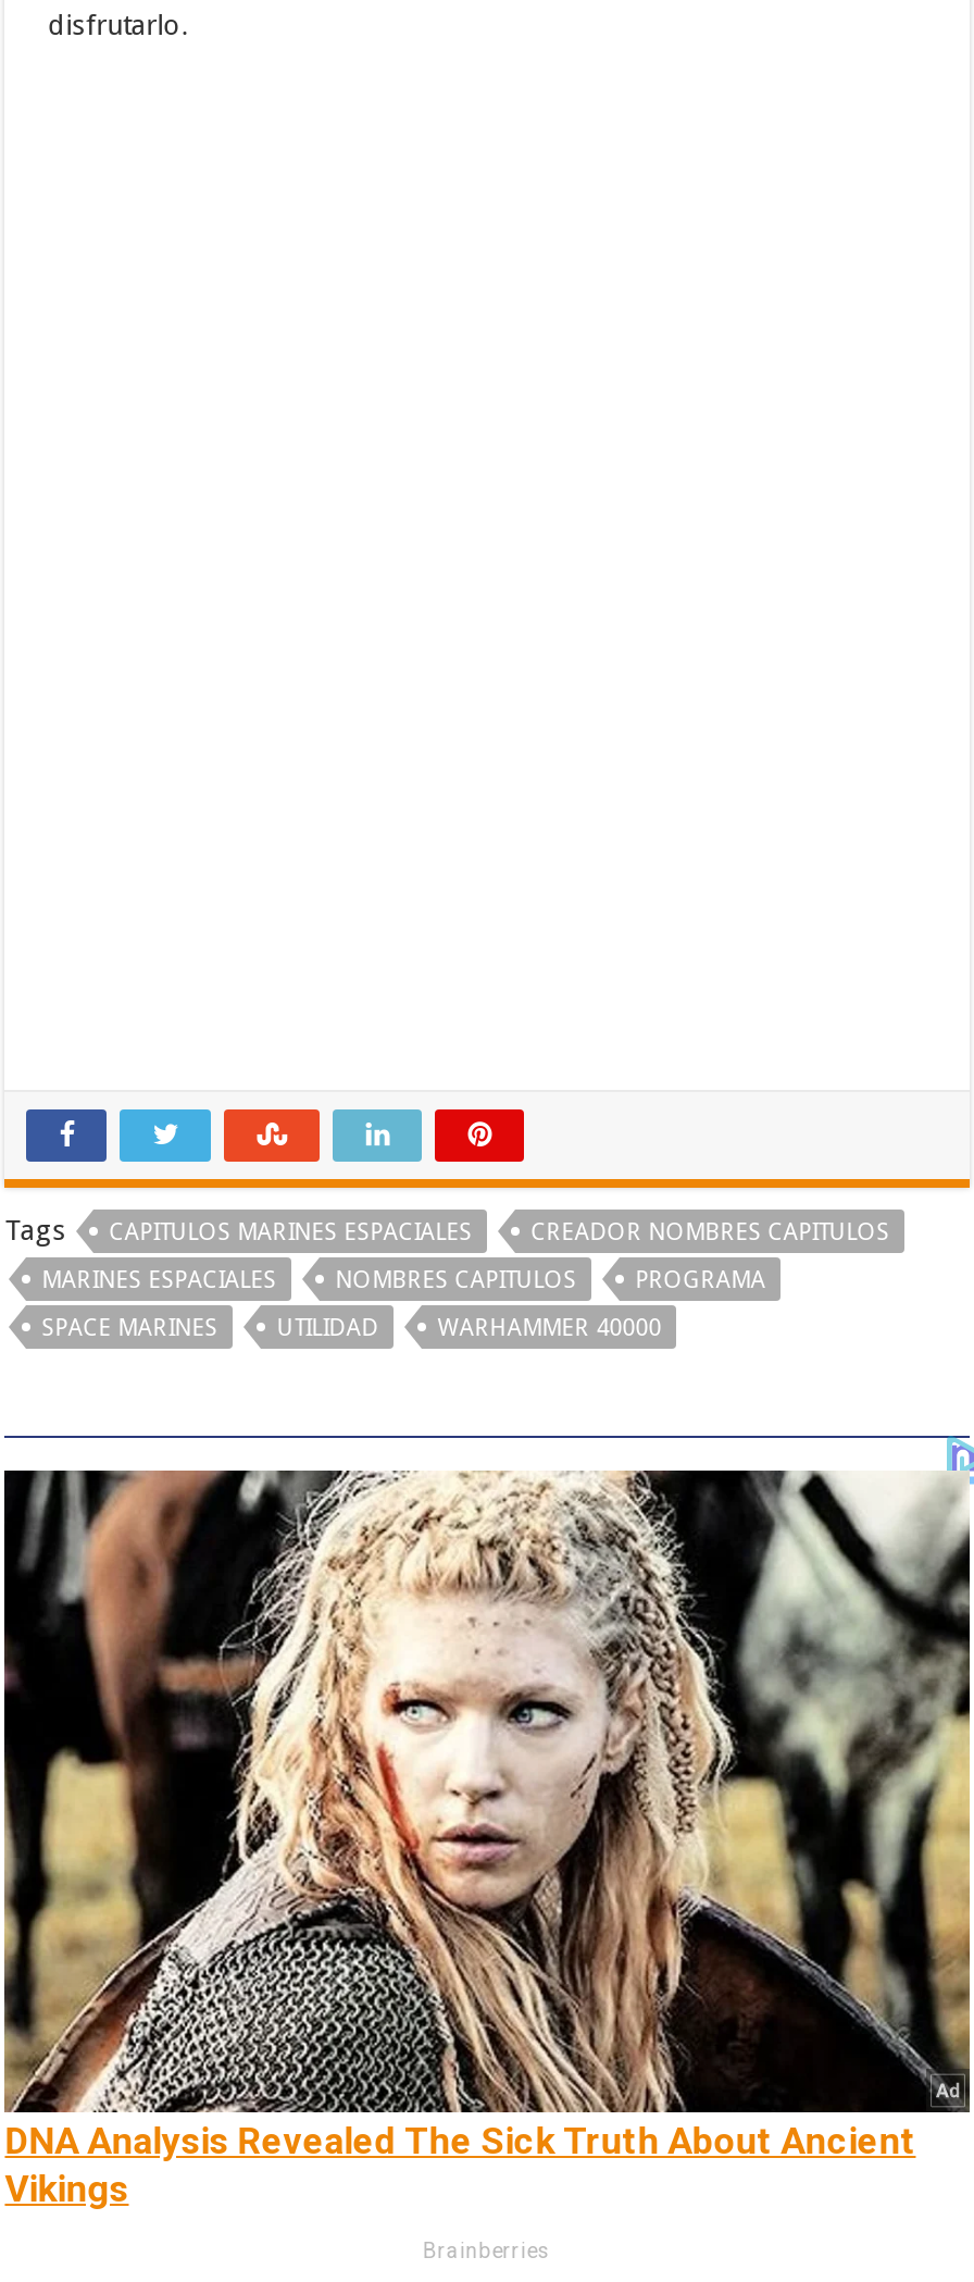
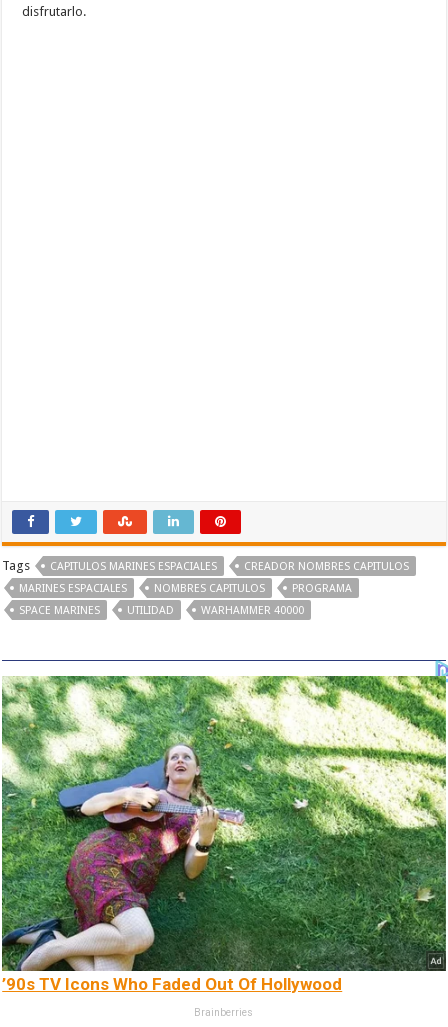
- [image]
- DNA Analysis Revealed The Sick Truth About Ancient
- Vikings
+ [image]
+ ’90s TV Icons Who Faded Out Of Hollywood
